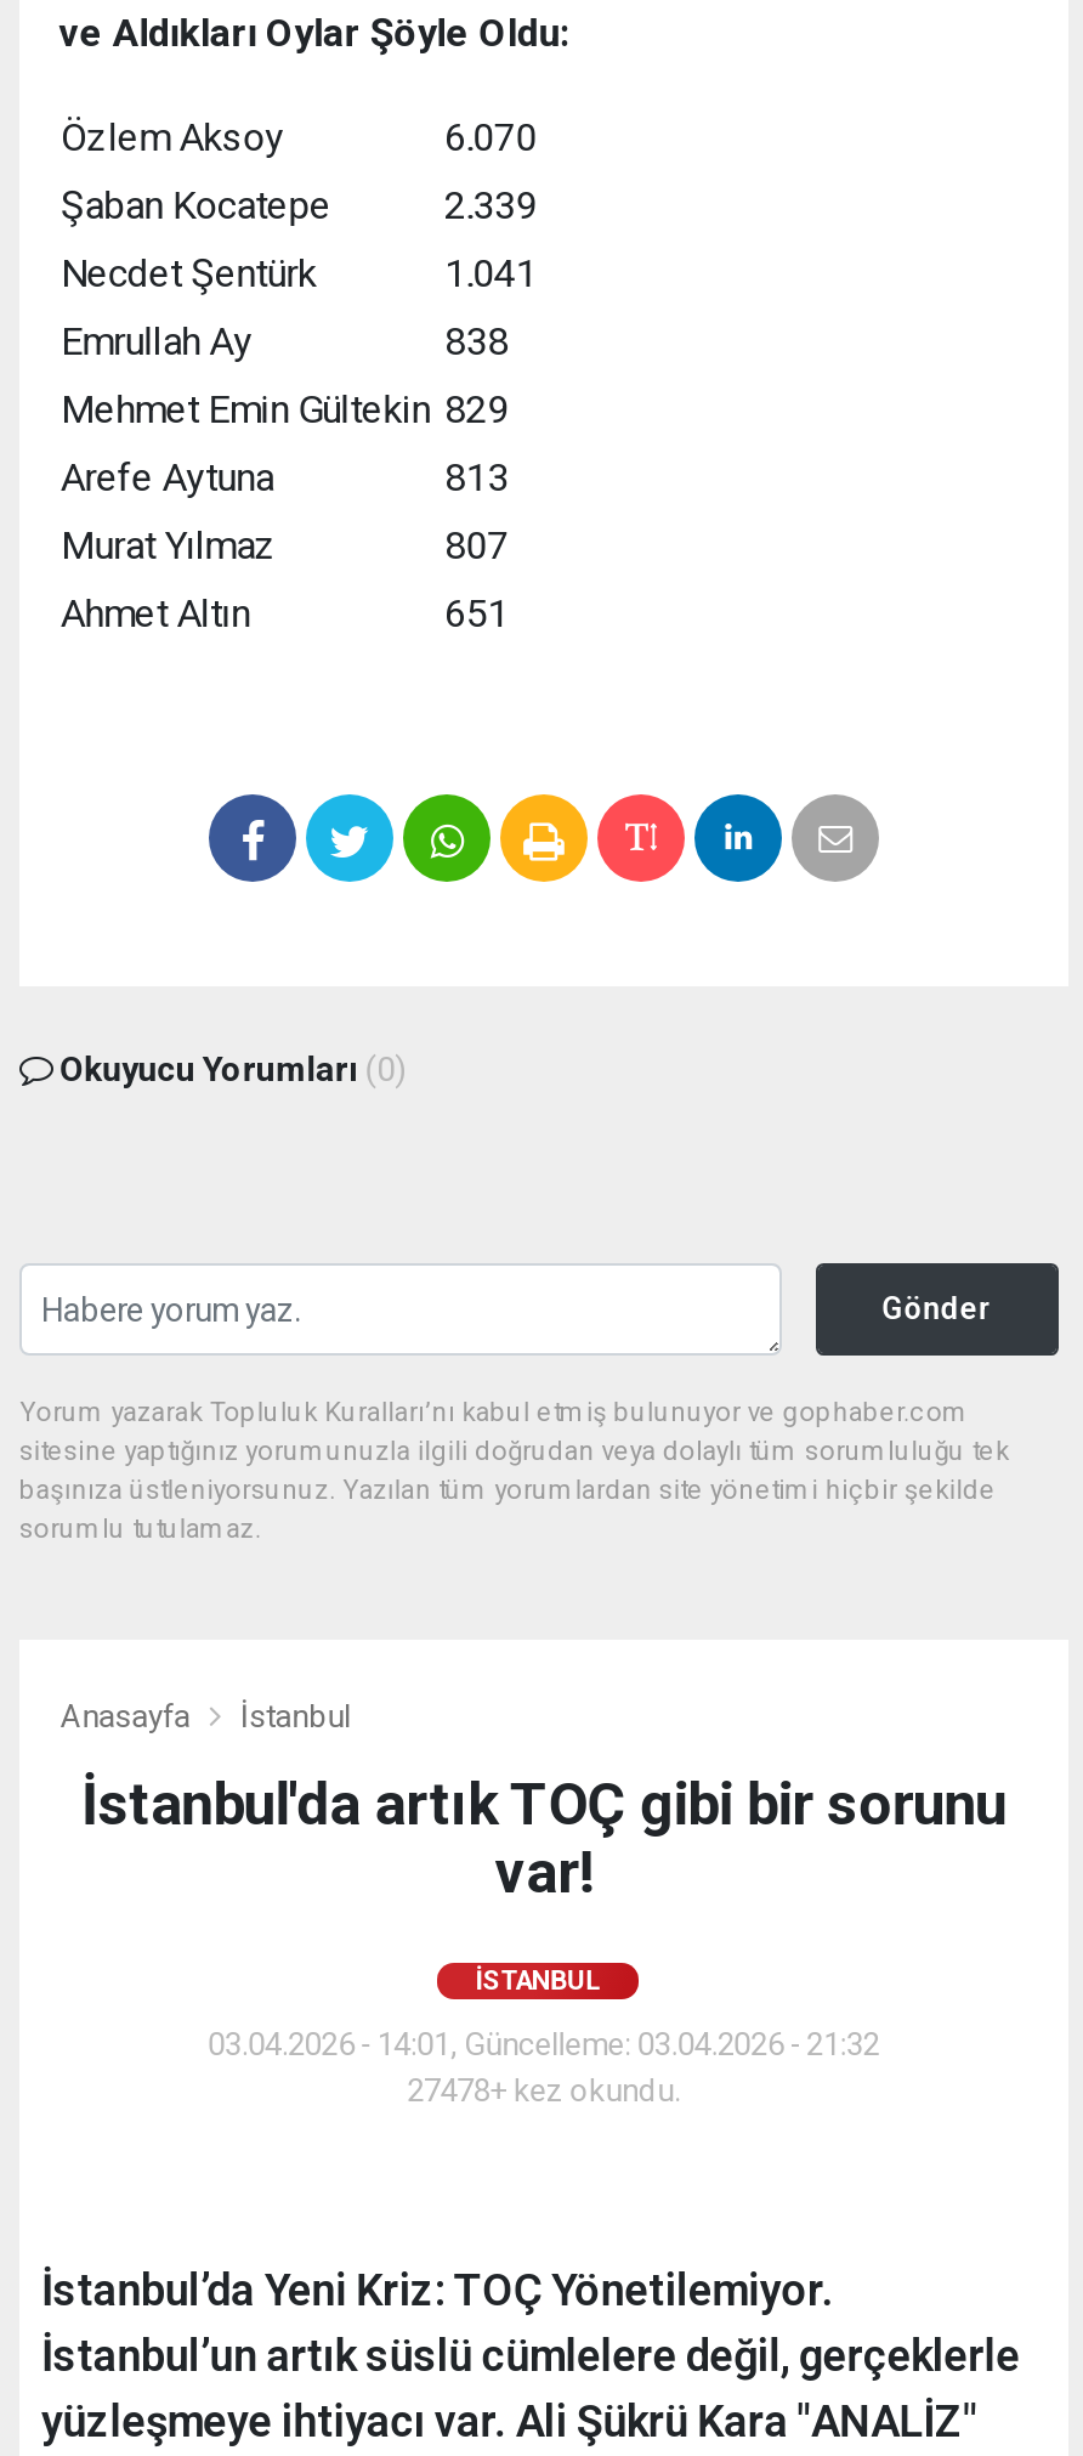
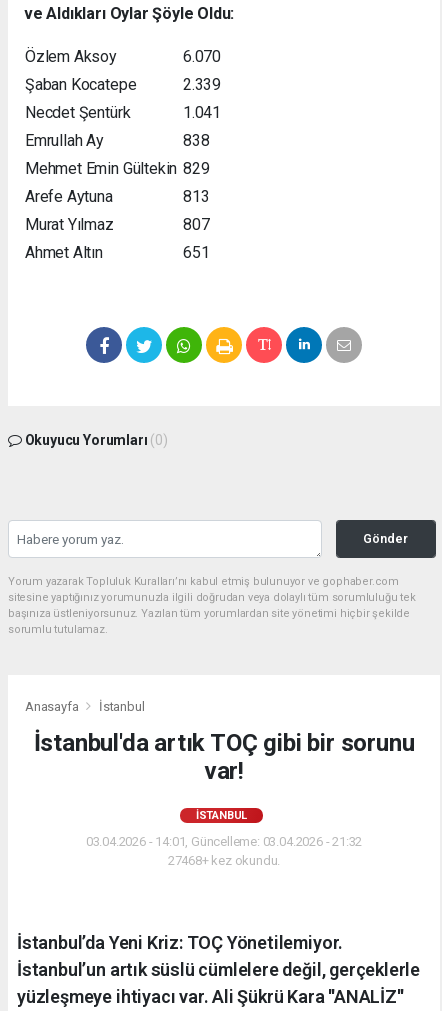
- 27478+ kez okundu.
+ 27468+ kez okundu.
